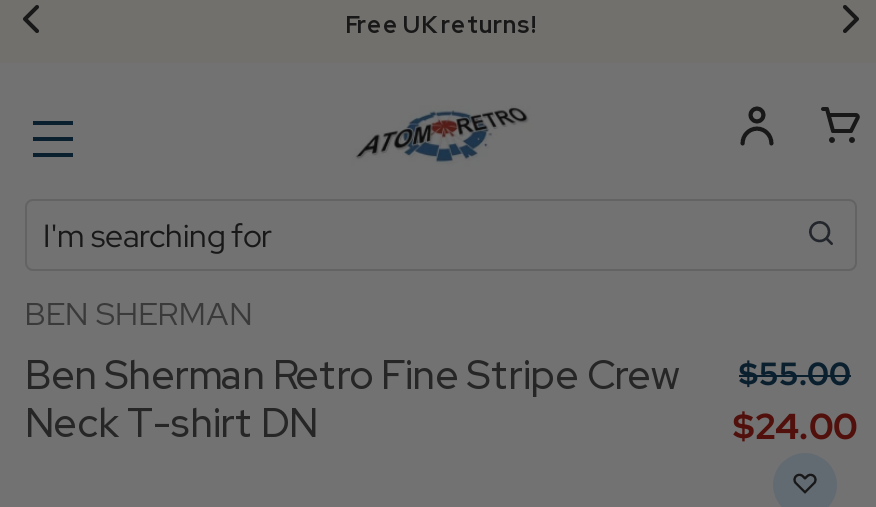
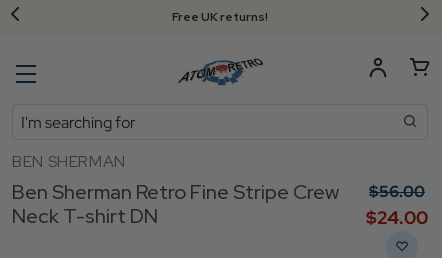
- Ben Sherman Retro Fine Stripe Crew $‌55.00
+ Ben Sherman Retro Fine Stripe Crew $‌56.00
